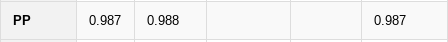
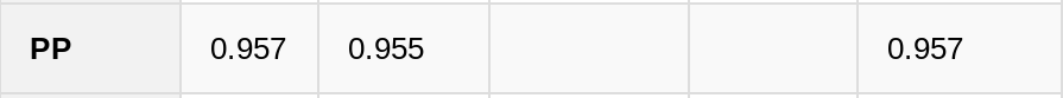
- 0.987
+ 0.957

- 0.988
+ 0.955

- 0.987
+ 0.957
